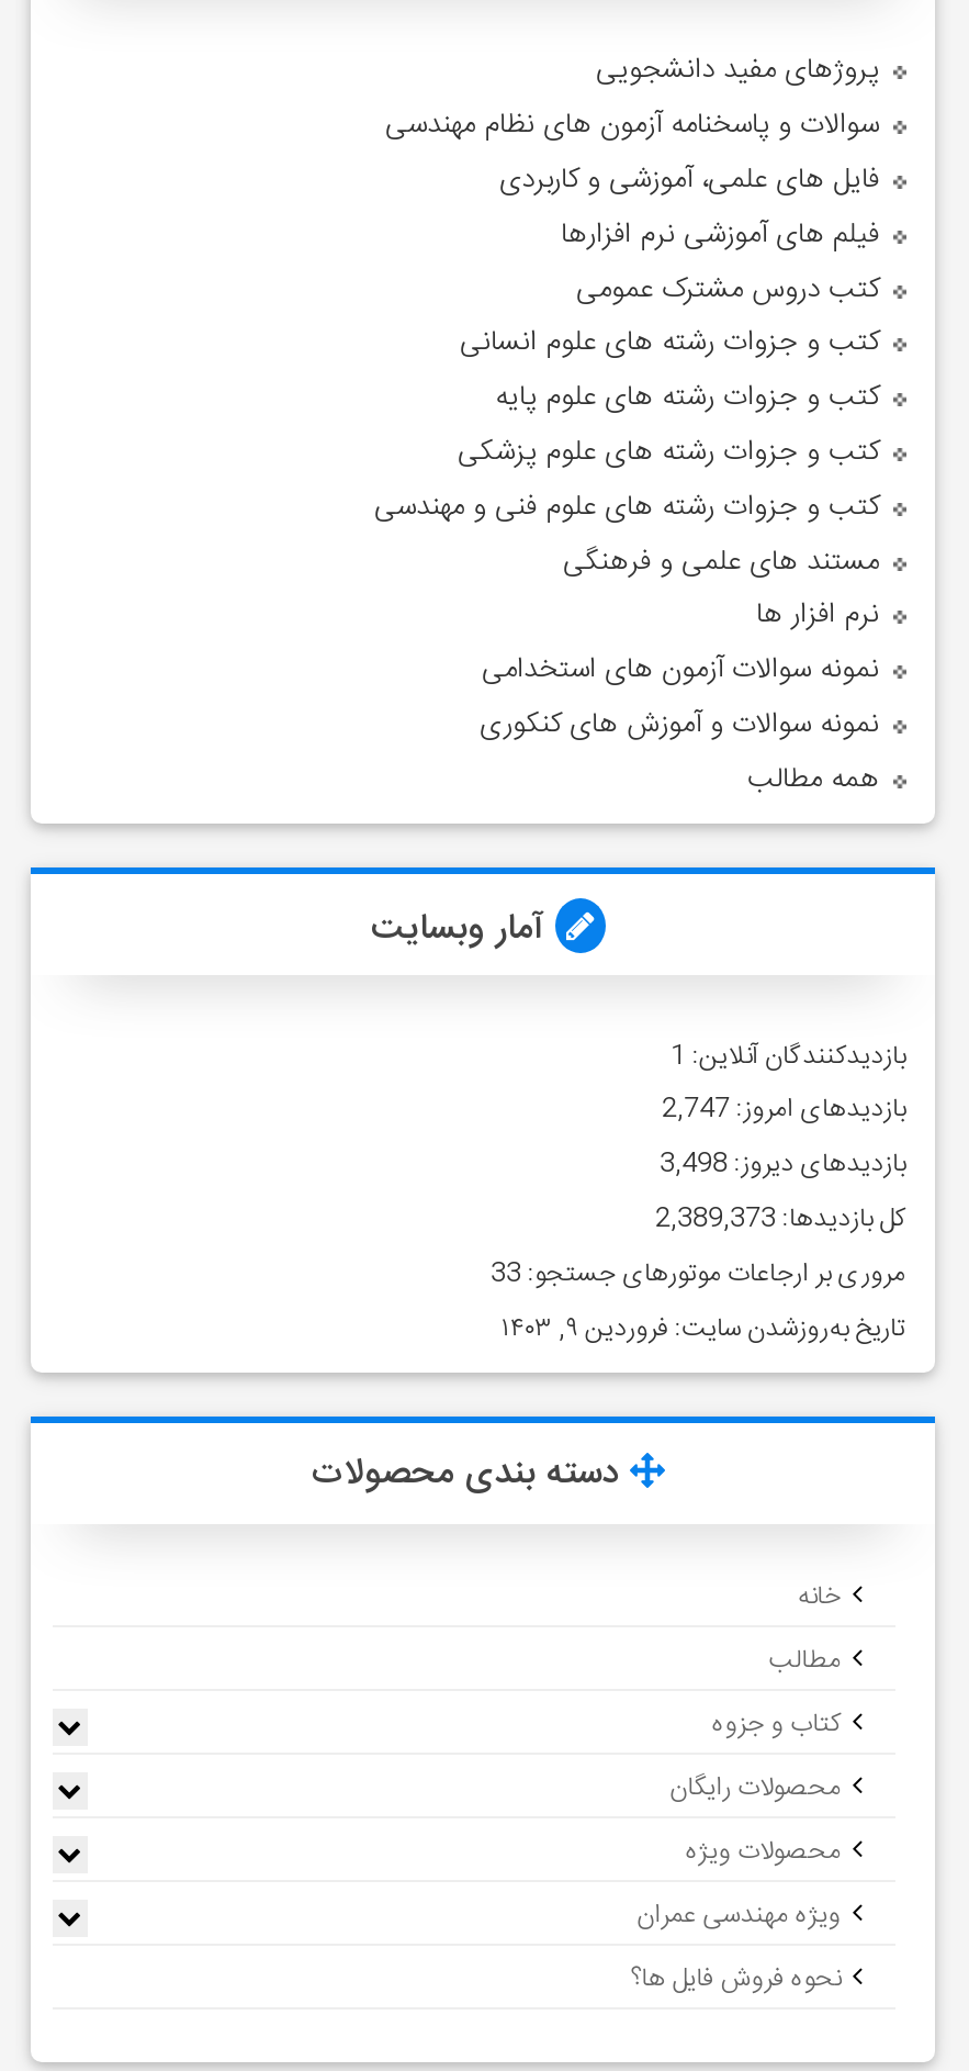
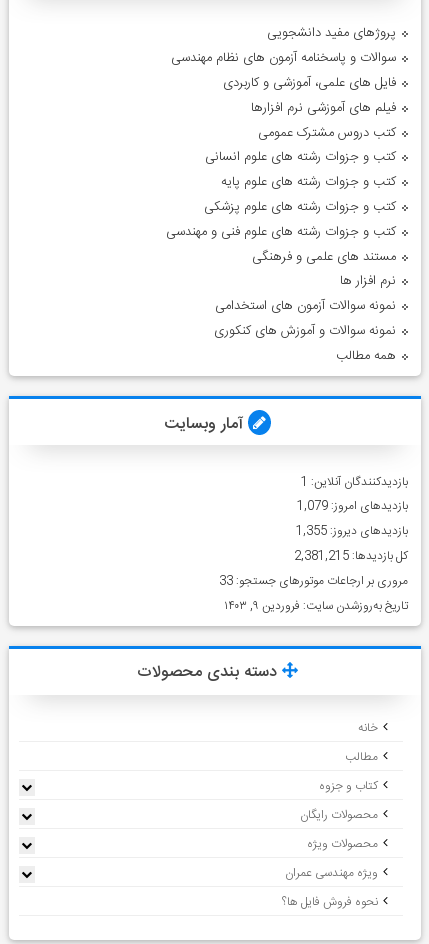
- بازدیدهای امروز: 2,747
+ بازدیدهای امروز: 1,079

- بازدیدهای دیروز: 3,498
+ بازدیدهای دیروز: 1,355

- کل بازدیدها: 2,389,373
+ کل بازدیدها: 2,381,215
